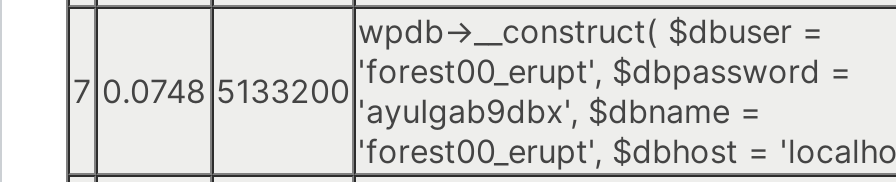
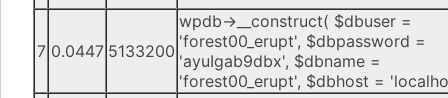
- 7 0.0748 5133200 'forest00_erupt', $dbpassword = 'ayuIgab9dbx', $dbname =
+ 7 0.0447 5133200 'forest00_erupt', $dbpassword = 'ayuIgab9dbx', $dbname =
